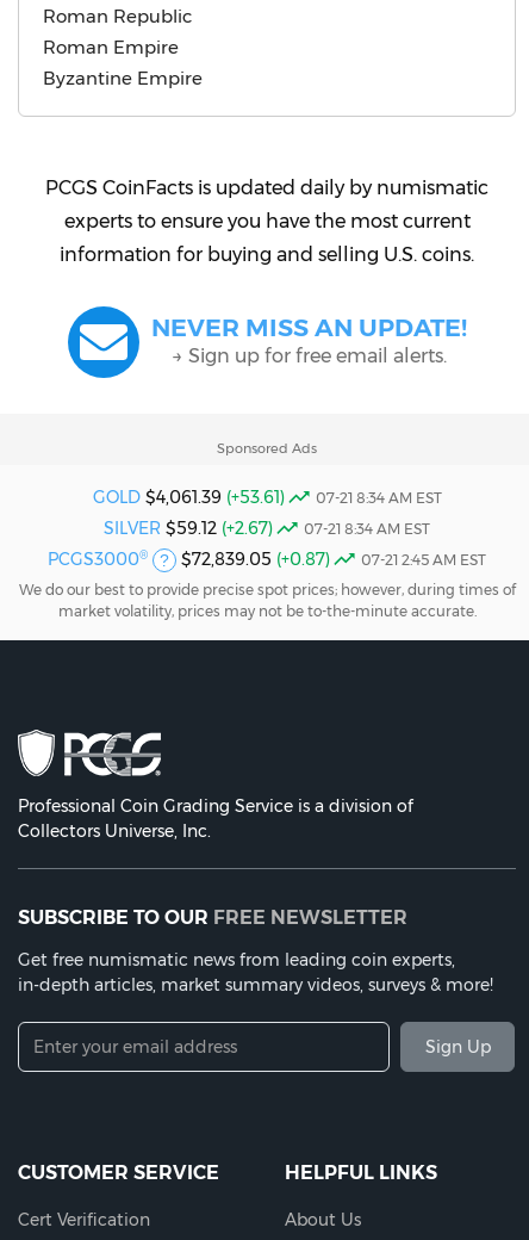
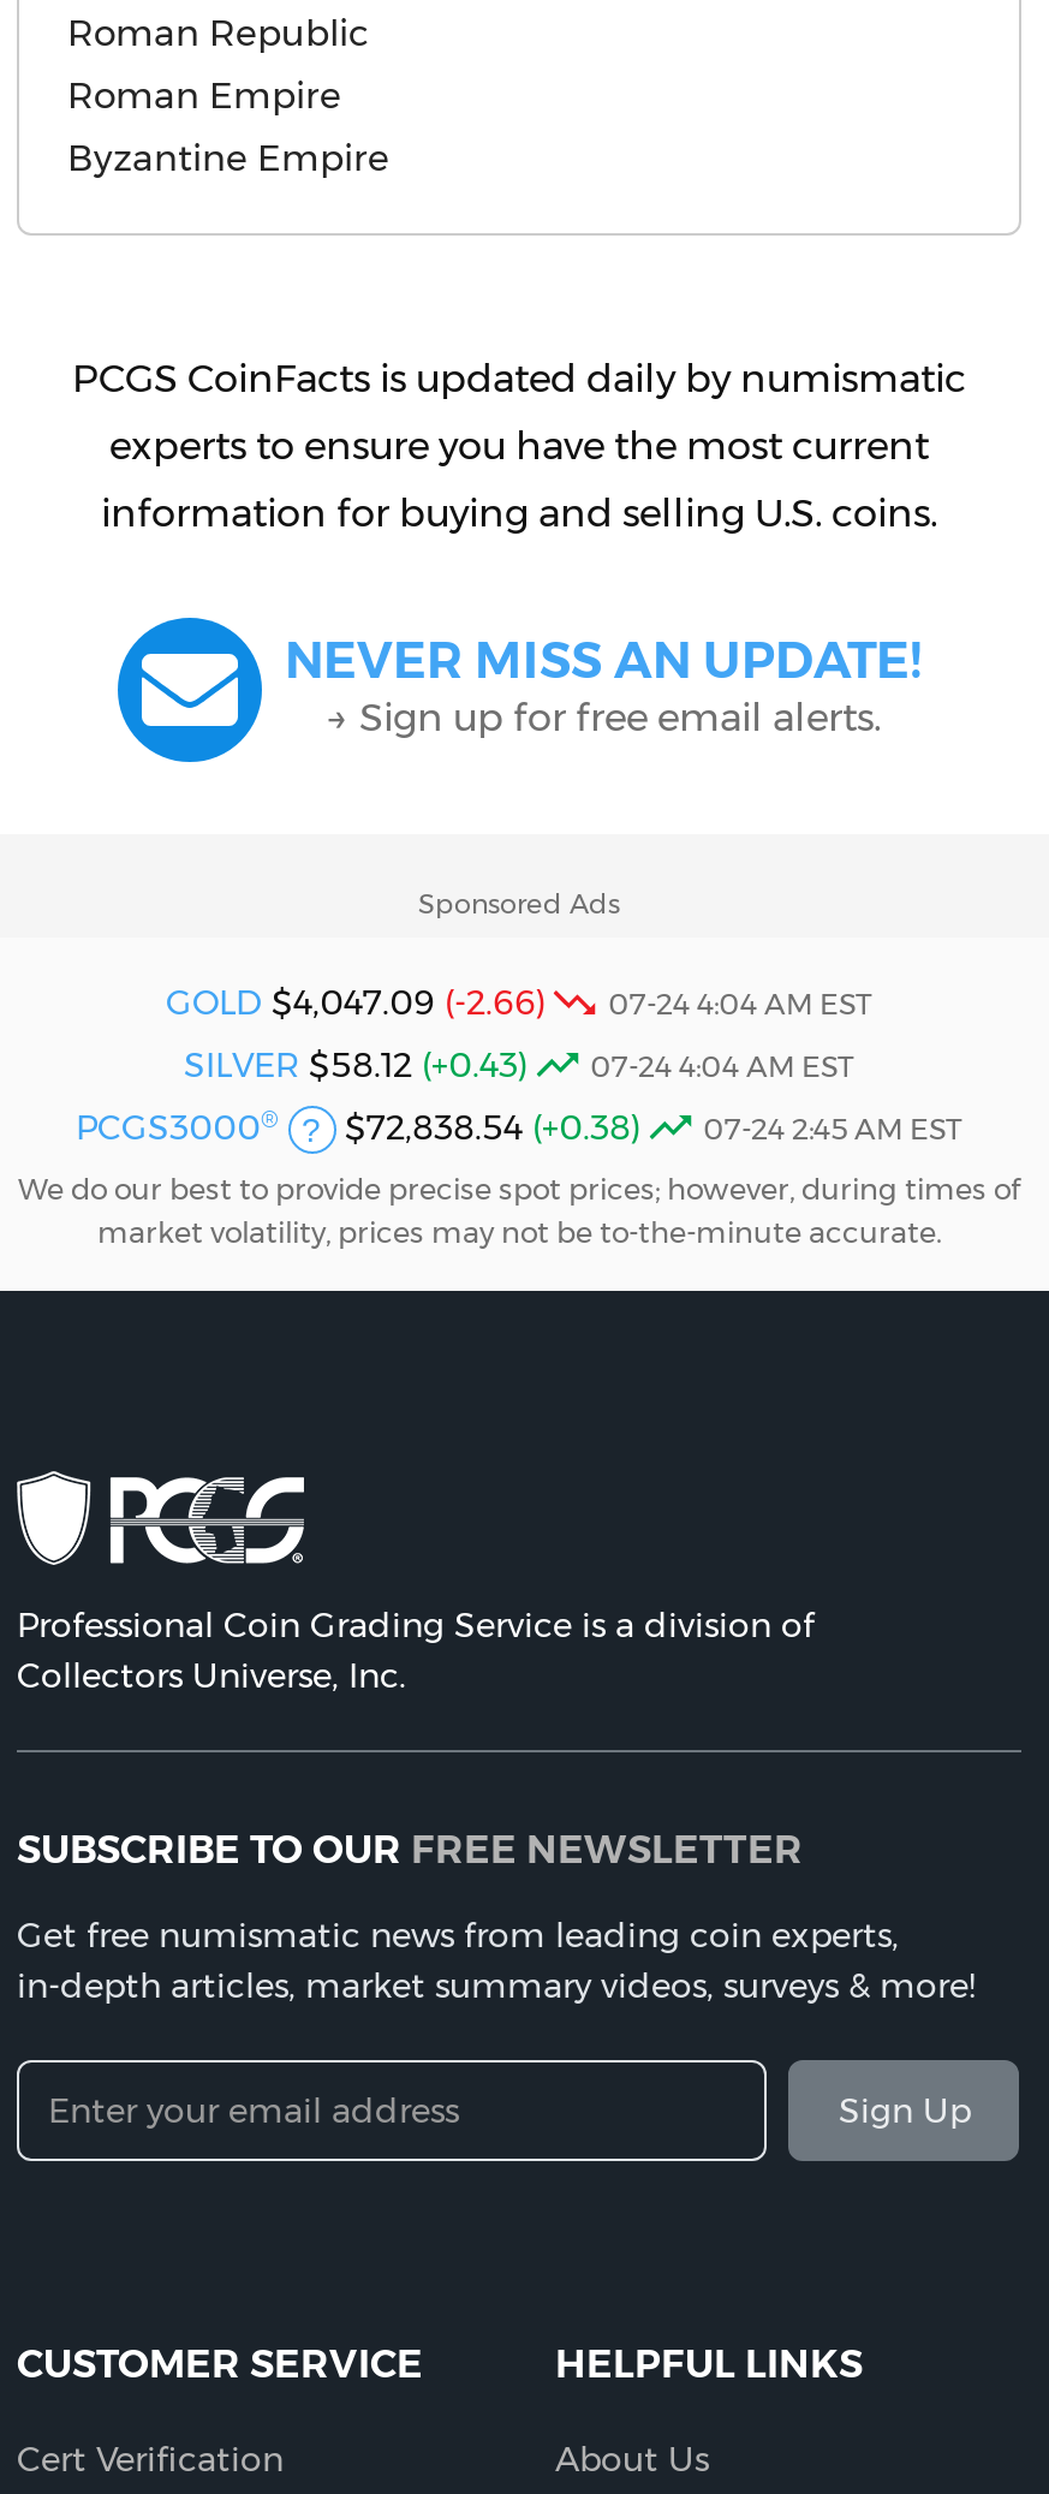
- GOLD $4,061.39 (+53.61)
+ GOLD $4,047.09 (-2.66)

- 07-21 8:34 AM EST
+ 07-24 4:04 AM EST

- SILVER $59.12 (+2.67)
+ SILVER $58.12 (+0.43)

- 07-21 8:34 AM EST
+ 07-24 4:04 AM EST

- $72,839.05 (+0.87)
+ $72,838.54 (+0.38)

- 07-21 2:45 AM EST
+ 07-24 2:45 AM EST
